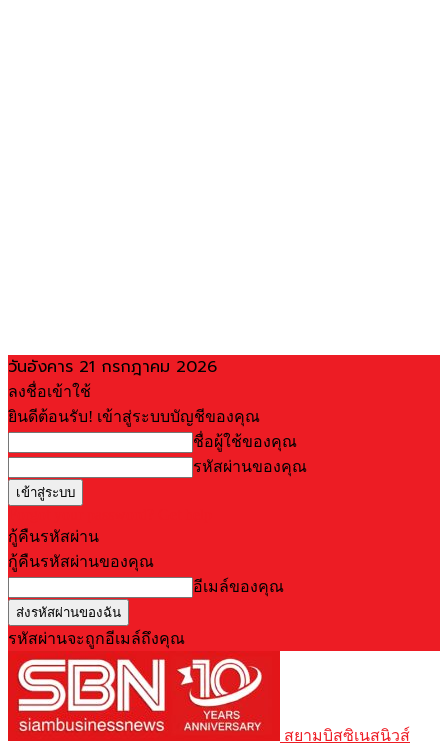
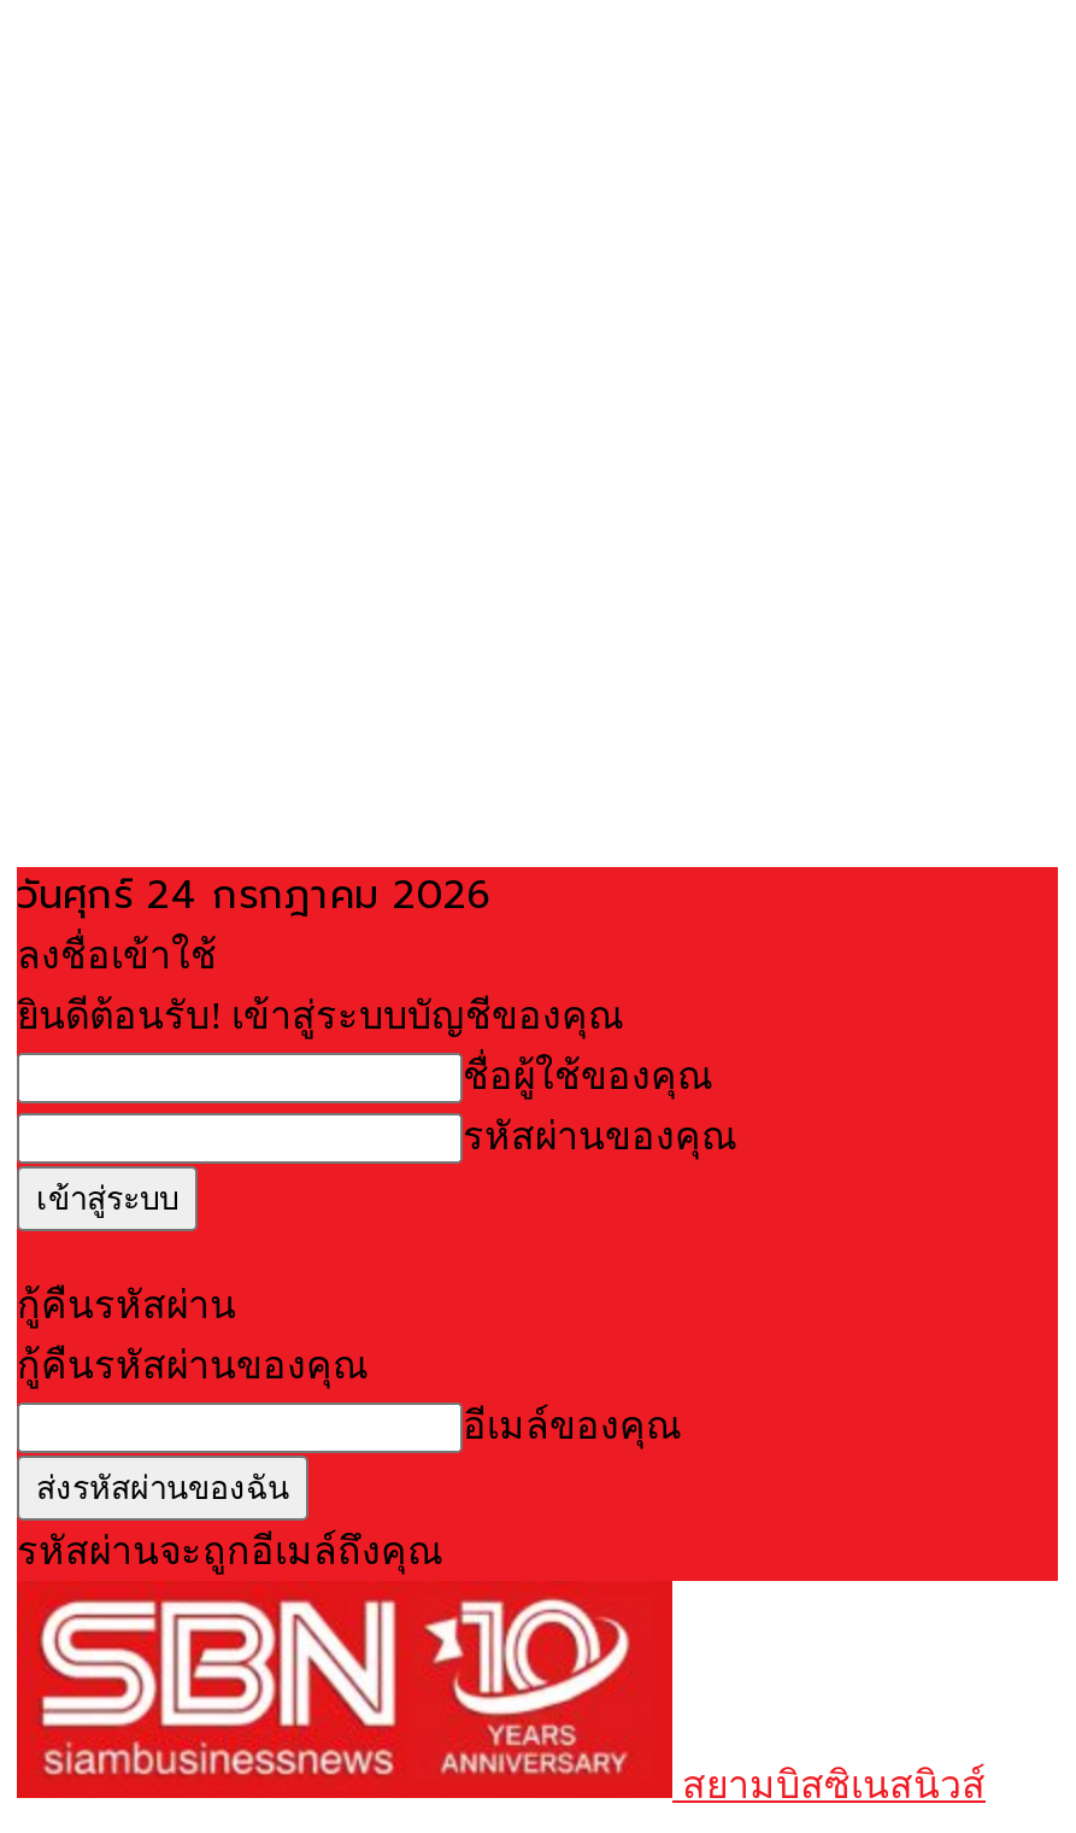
- วันอังคาร 21 กรกฎาคม 2026
+ วันศุกร์ 24 กรกฎาคม 2026
